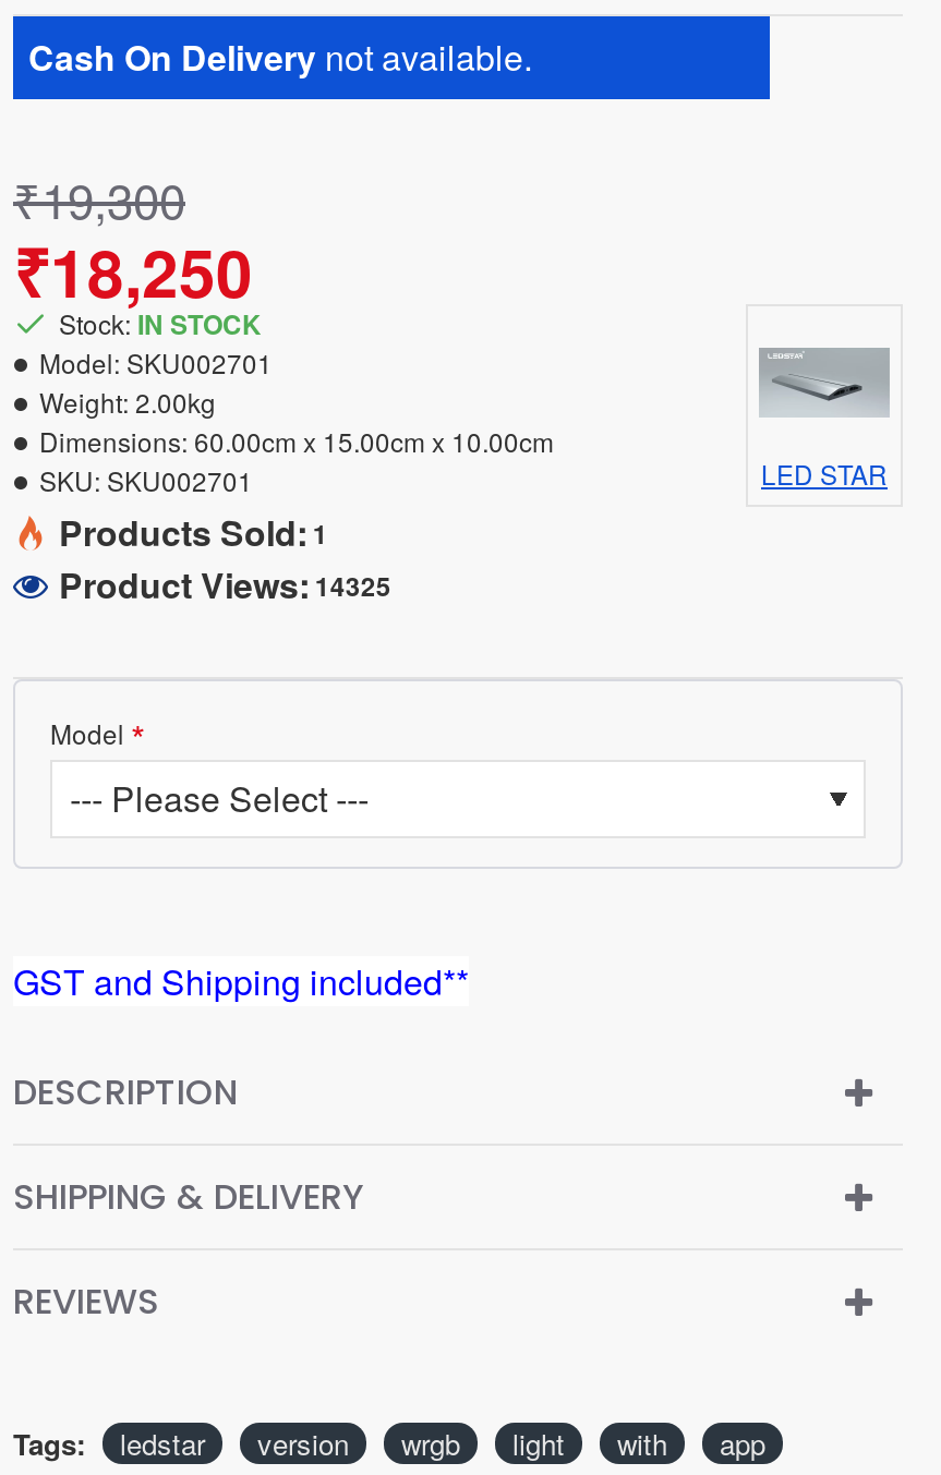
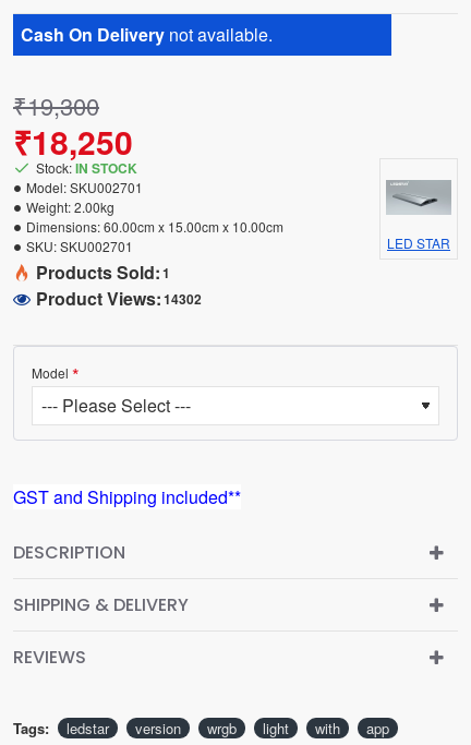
- Product Views: 14325
+ Product Views: 14302
